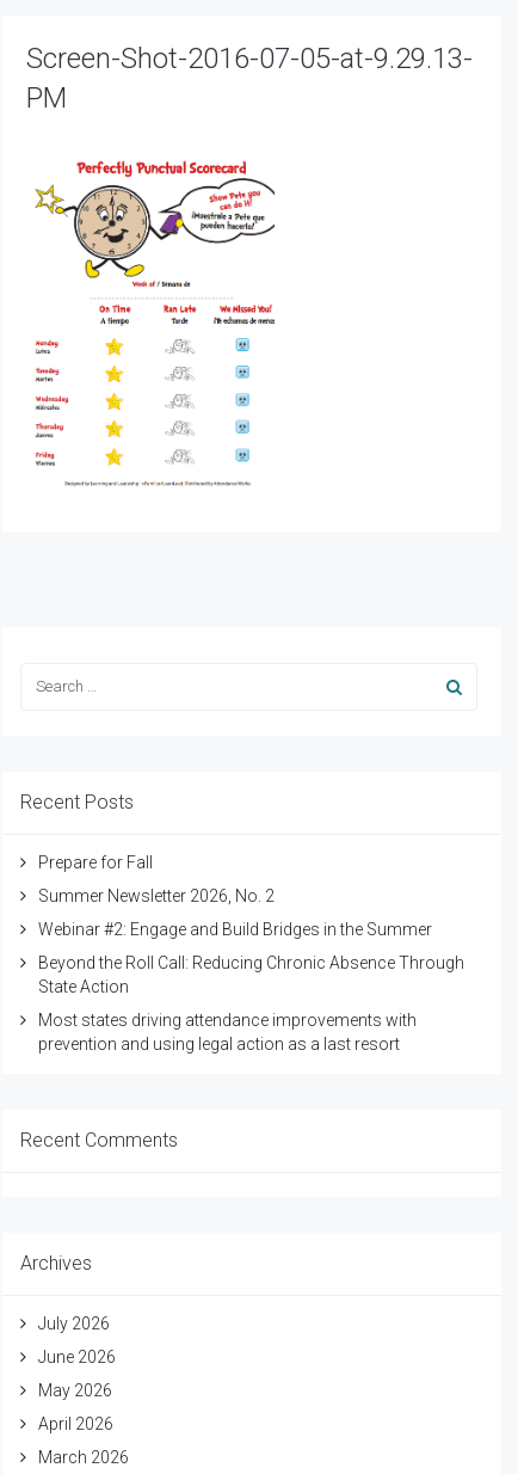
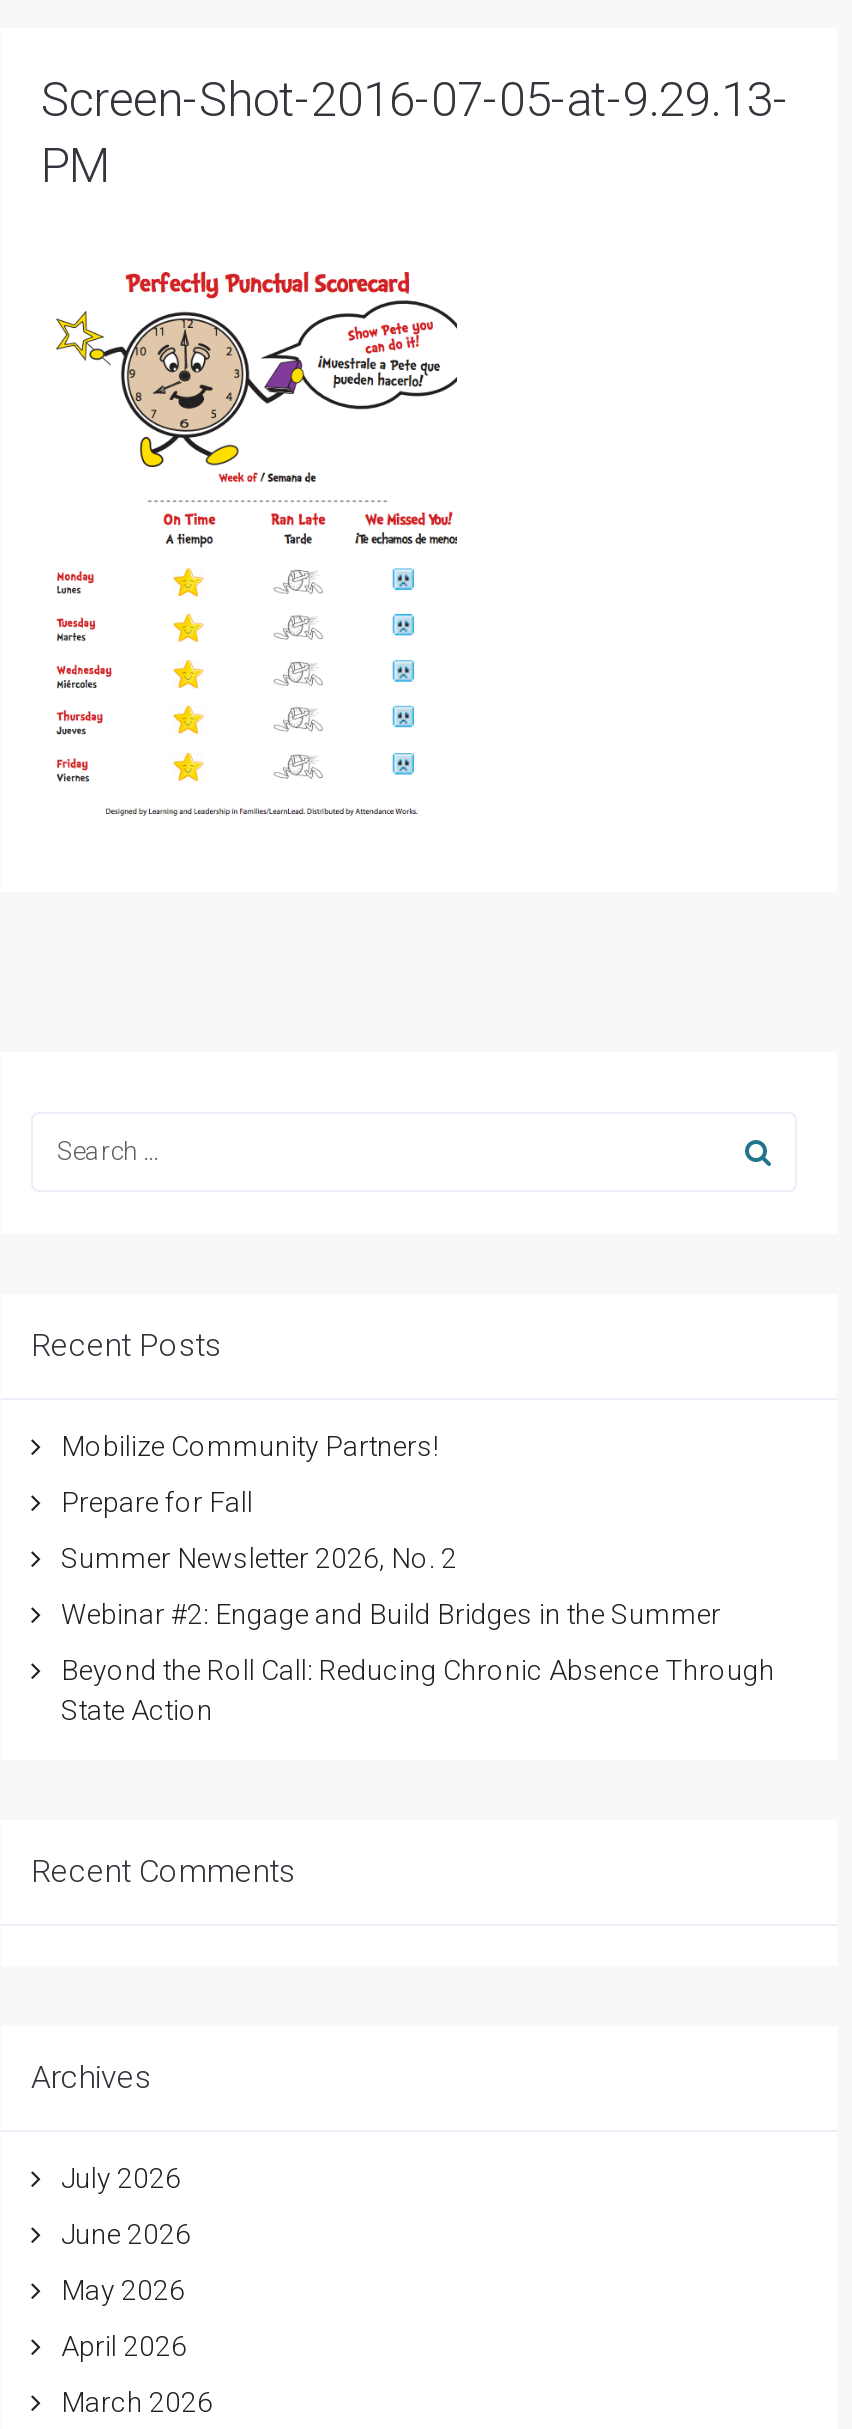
+ Mobilize Community Partners!

moved down: Prepare for Fall | Summer Newsletter 2026, No. 2 | Webinar #2: Engage and Build Bridges in the Summer | Beyond the Roll Call: Reducing Chronic Absence Through | State Action

- Most states driving attendance improvements with
- prevention and using legal action as a last resort
